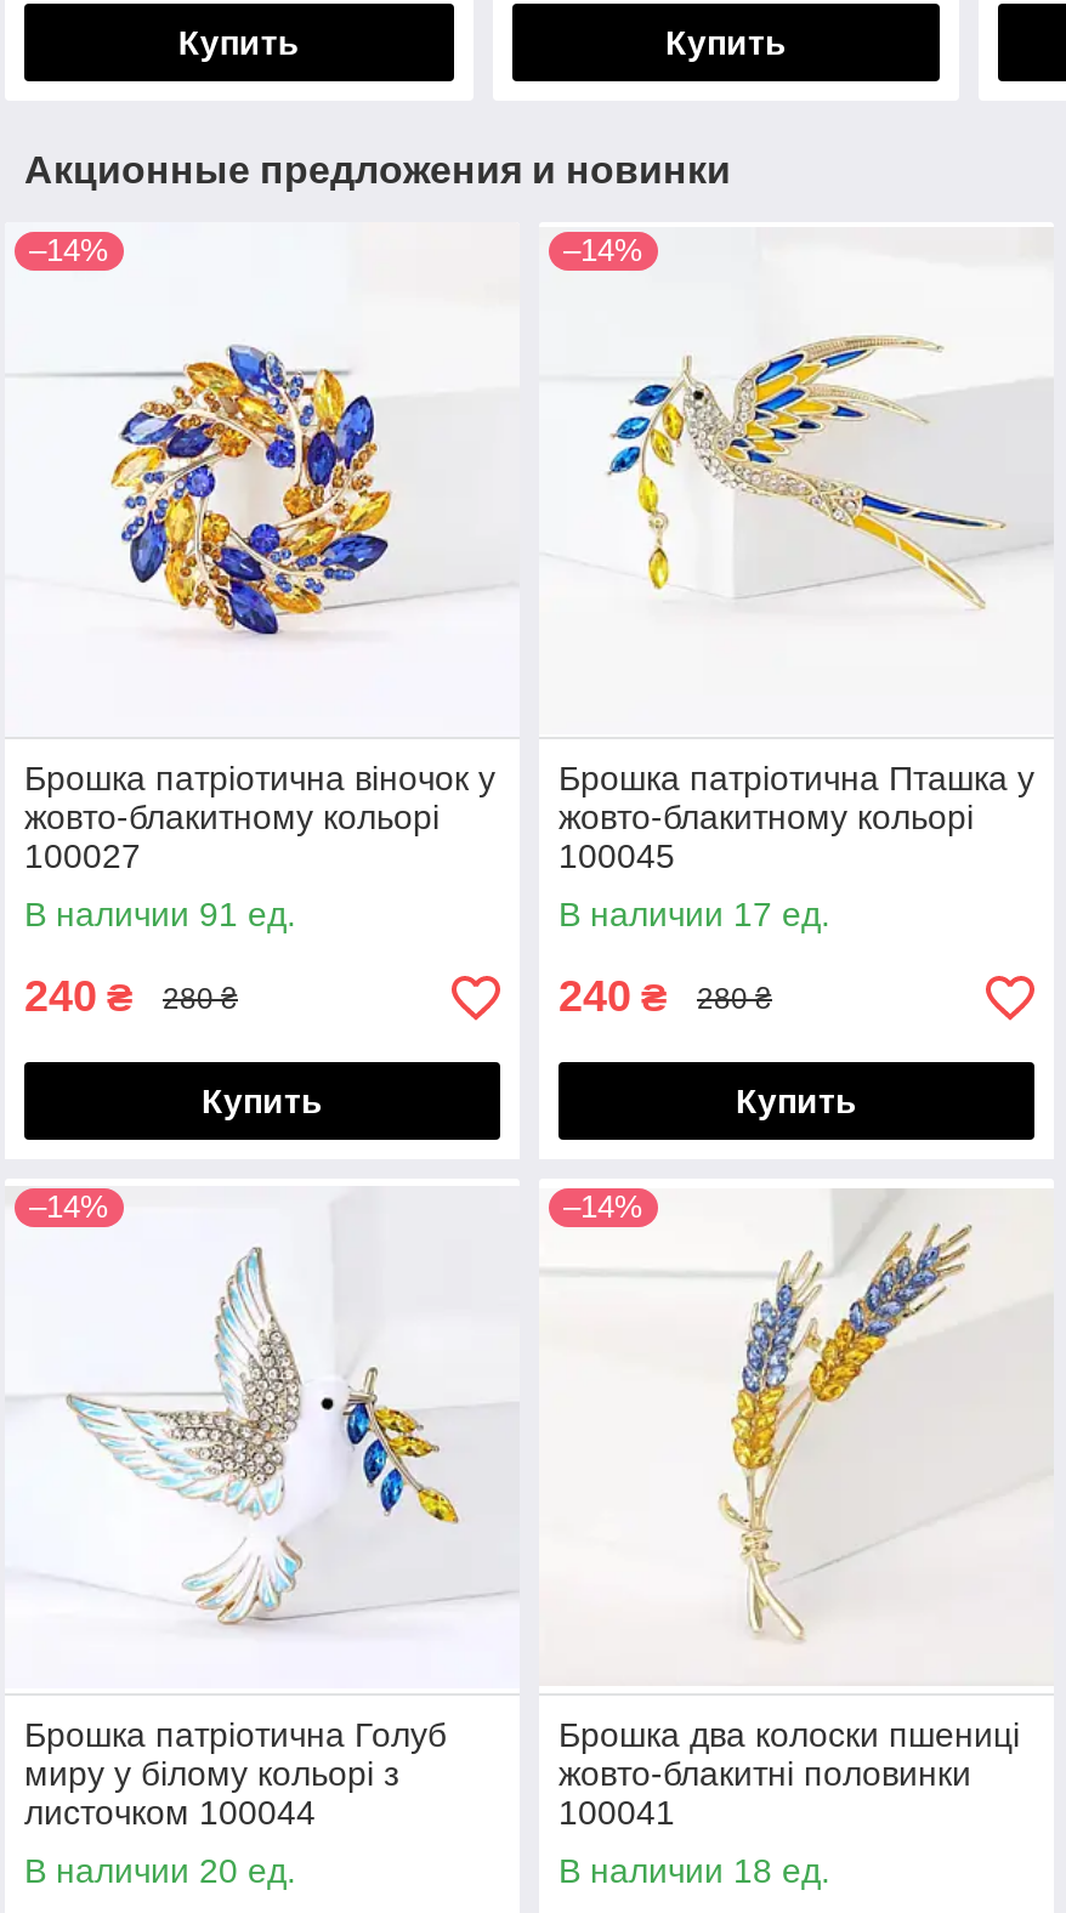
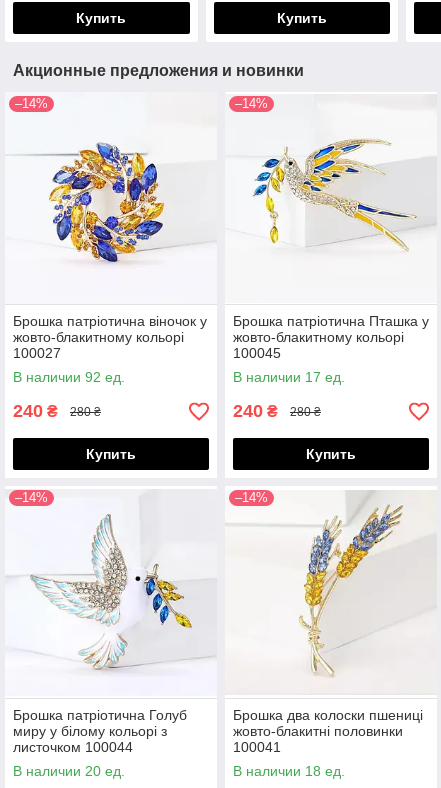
- В наличии 91 ед.
+ В наличии 92 ед.
